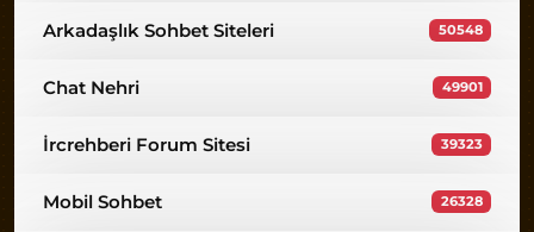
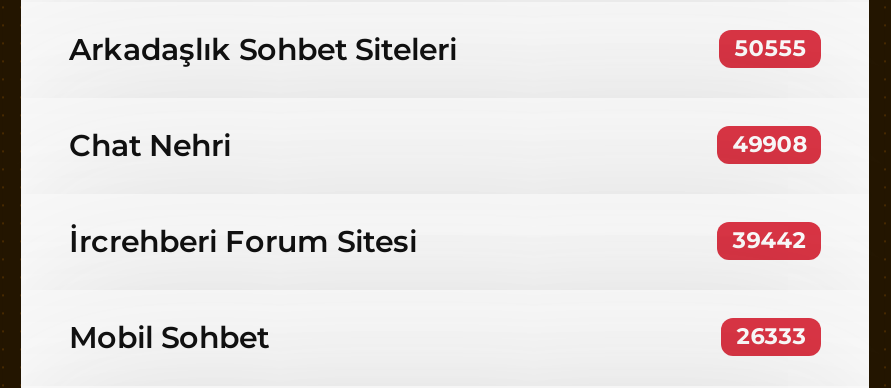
- 50548
+ 50555

- 49901
+ 49908

- 39323
+ 39442

- 26328
+ 26333
